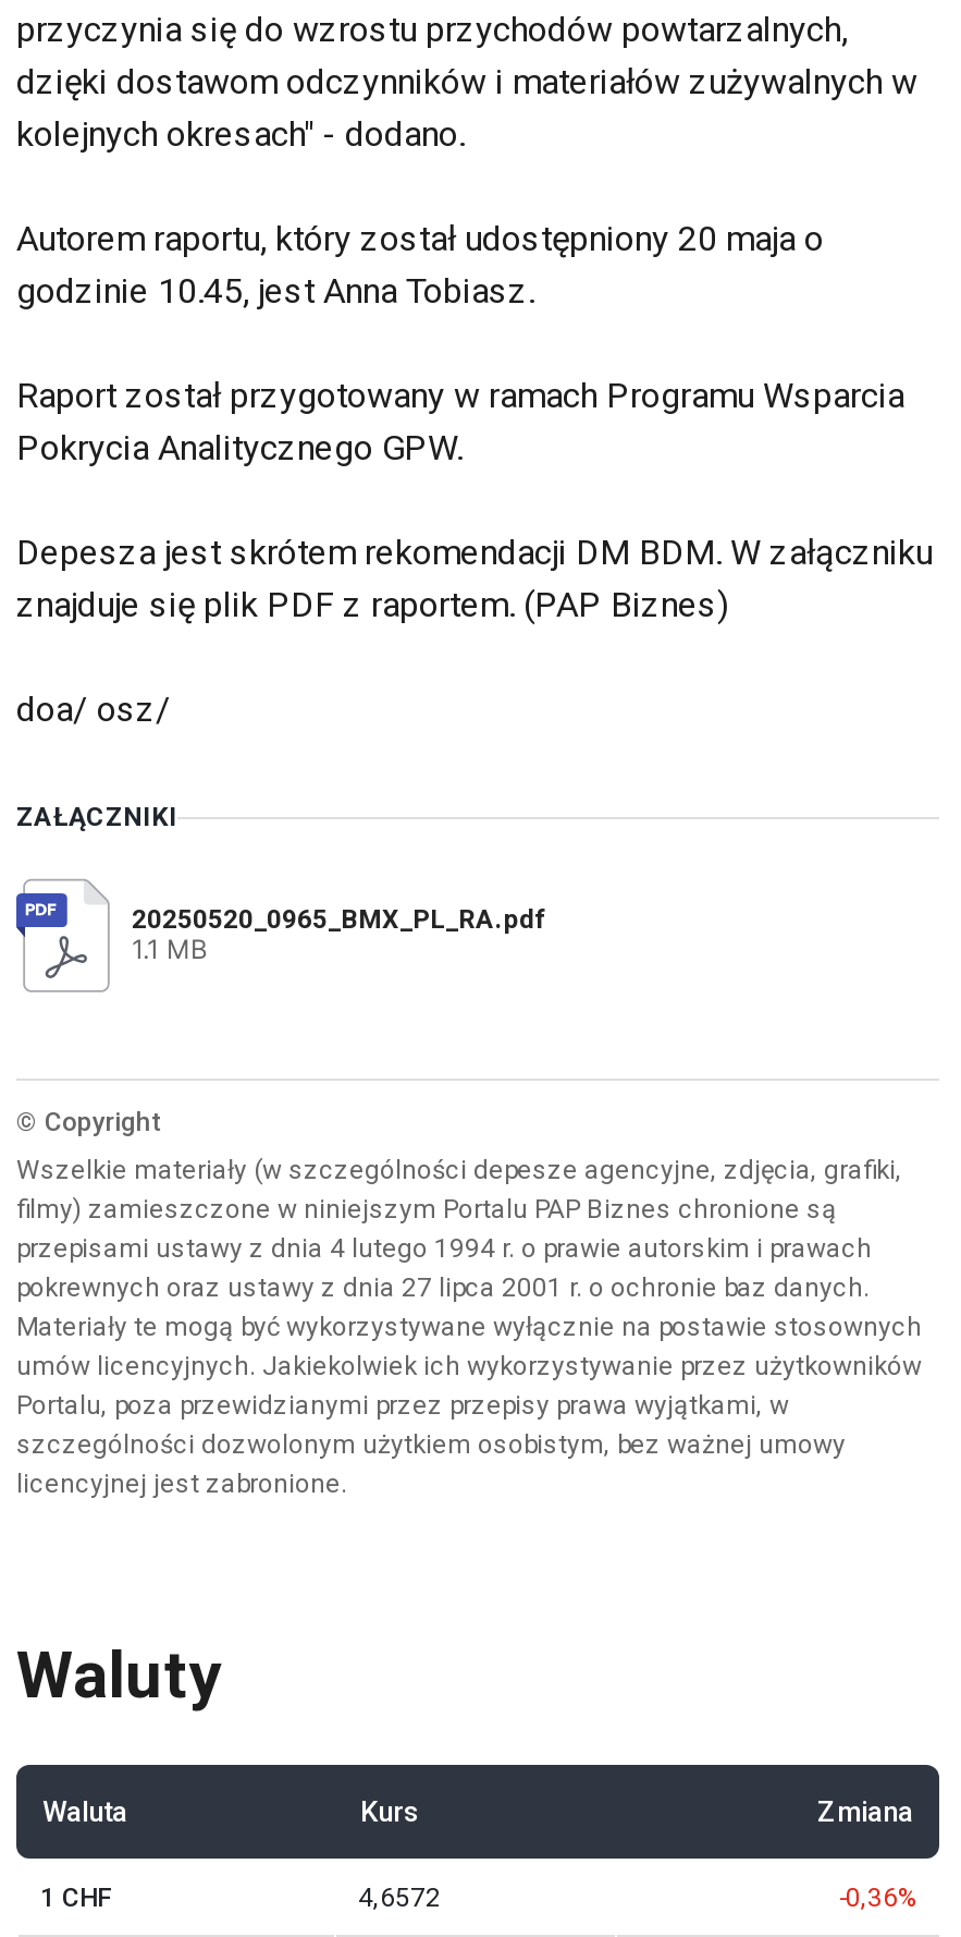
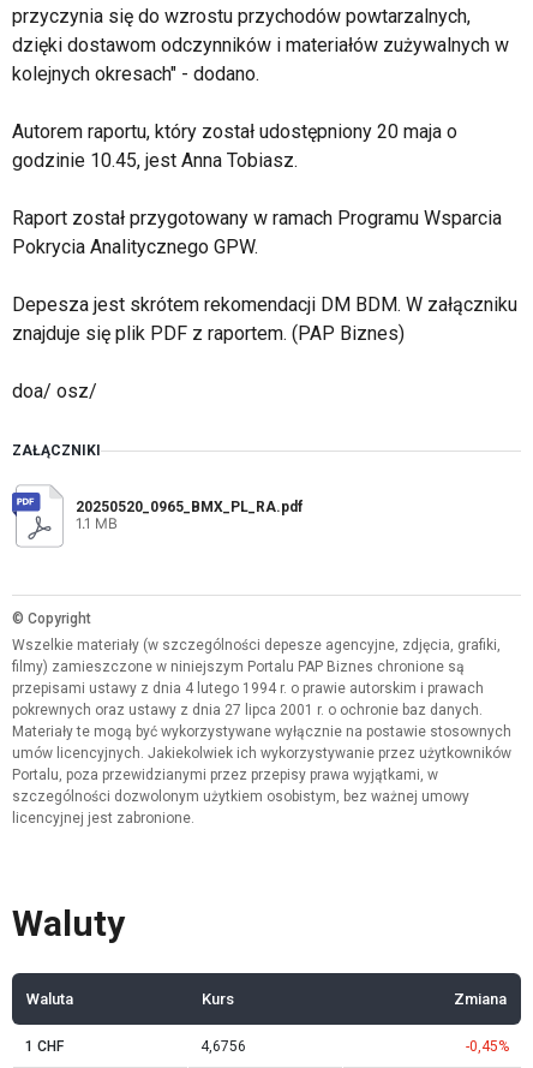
- 4,6572
+ 4,6756

- -0,36%
+ -0,45%
